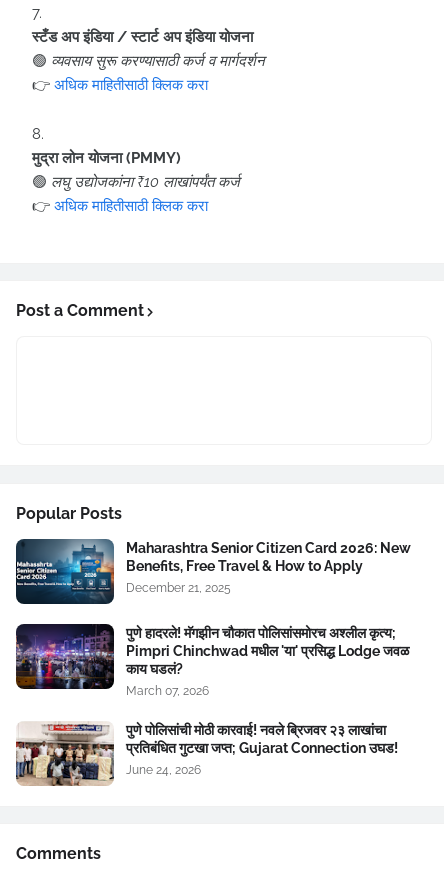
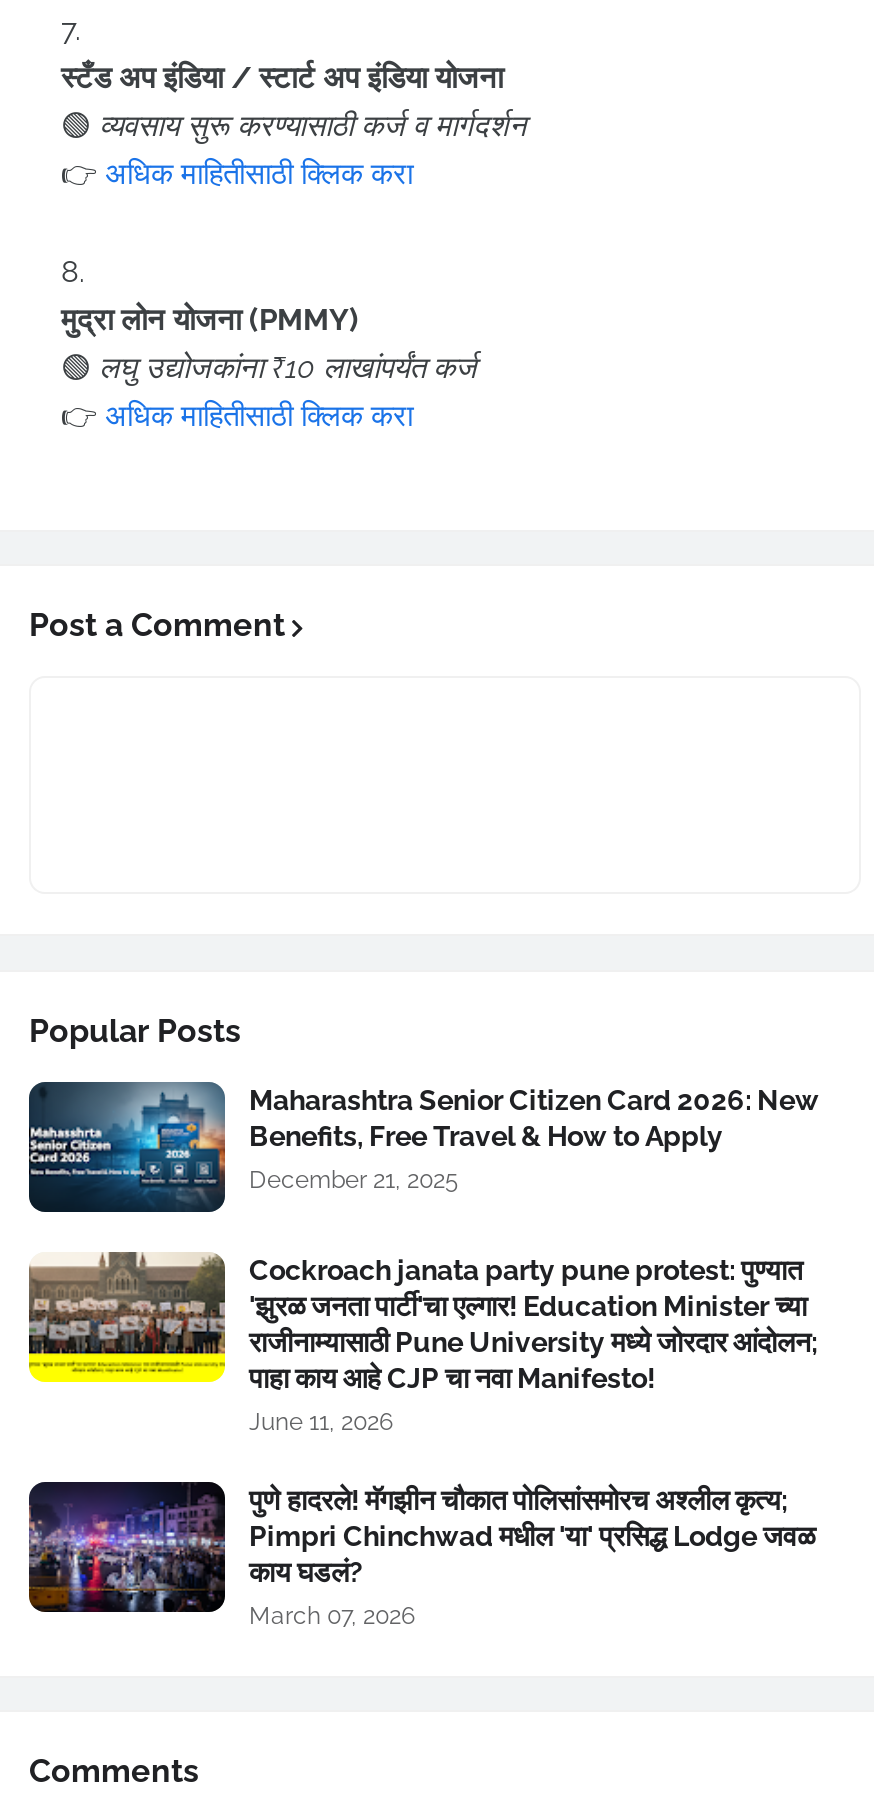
+ [image]
+ Cockroach janata party pune protest: पुण्यात
+ 'झुरळ जनता पार्टी'चा एल्गार! Education Minister च्या
+ राजीनाम्यासाठी Pune University मध्ये जोरदार आंदोलन;
+ पाहा काय आहे CJP चा नवा Manifesto!
+ June 11, 2026

moved down: [image] | पुणे हादरले! मॅगझीन चौकात पोलिसांसमोरच अश्लील कृत्य; | Pimpri Chinchwad मधील 'या' प्रसिद्ध Lodge जवळ | काय घडलं? | March 07, 2026

- [image]
- पुणे पोलिसांची मोठी कारवाई! नवले ब्रिजवर २३ लाखांचा
- प्रतिबंधित गुटखा जप्त; Gujarat Connection उघड!
- June 24, 2026
